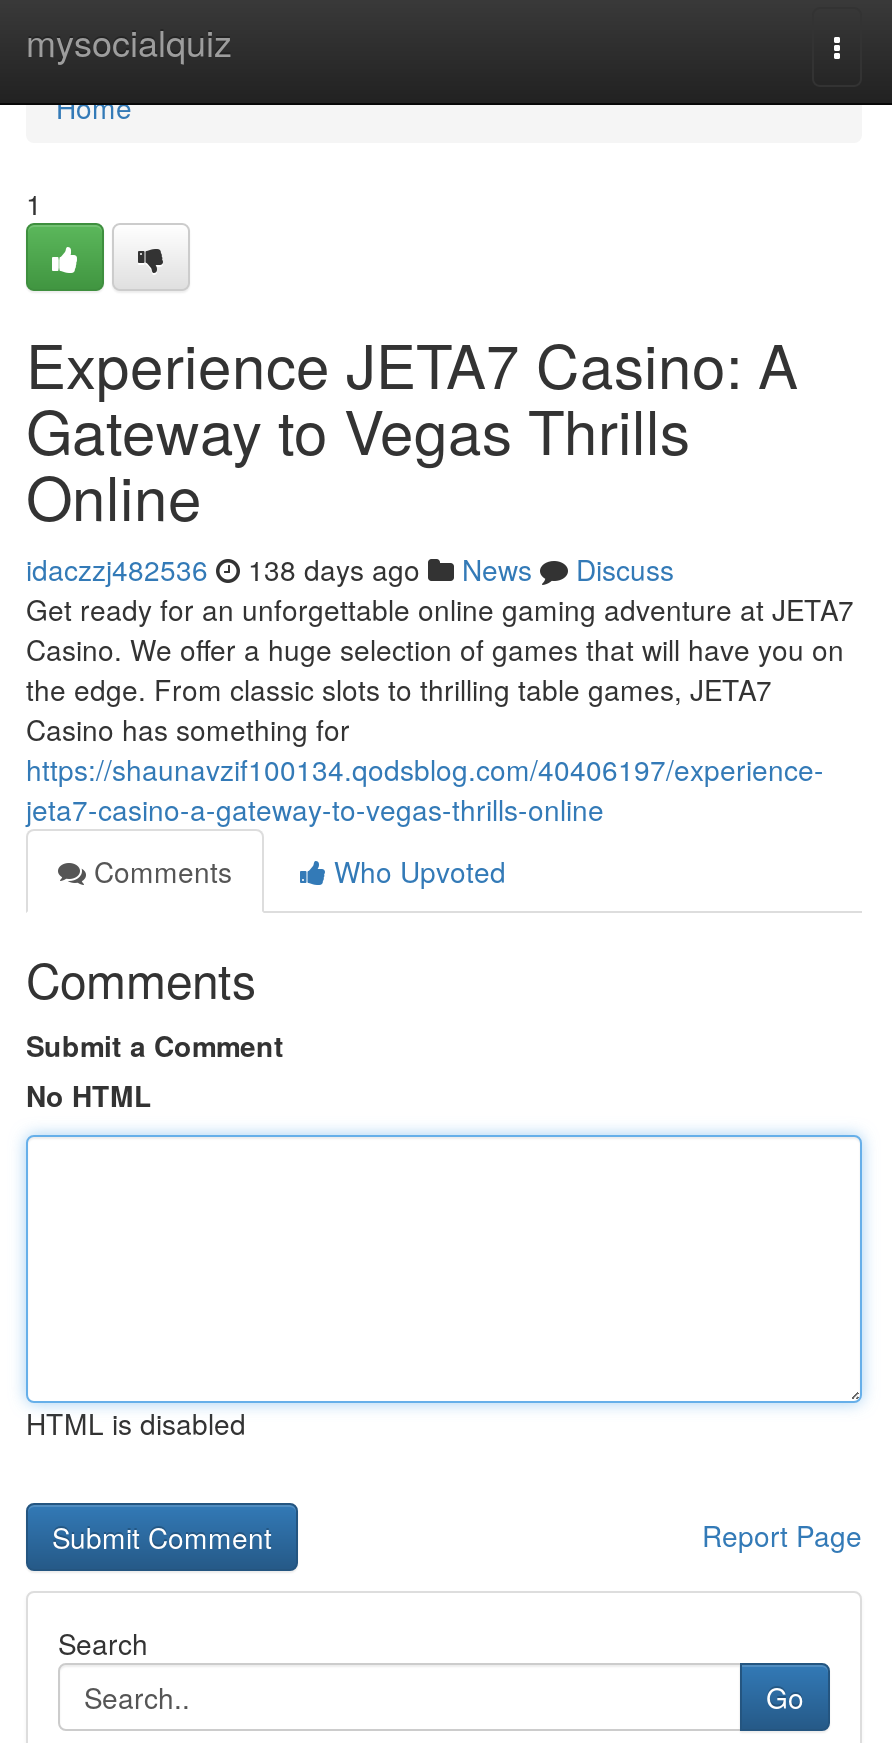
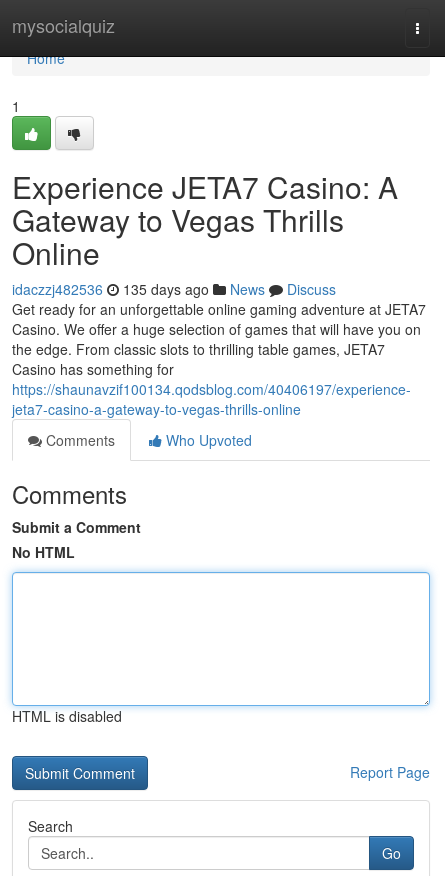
- idaczzj482536 138 days ago News Discuss
+ idaczzj482536 135 days ago News Discuss
